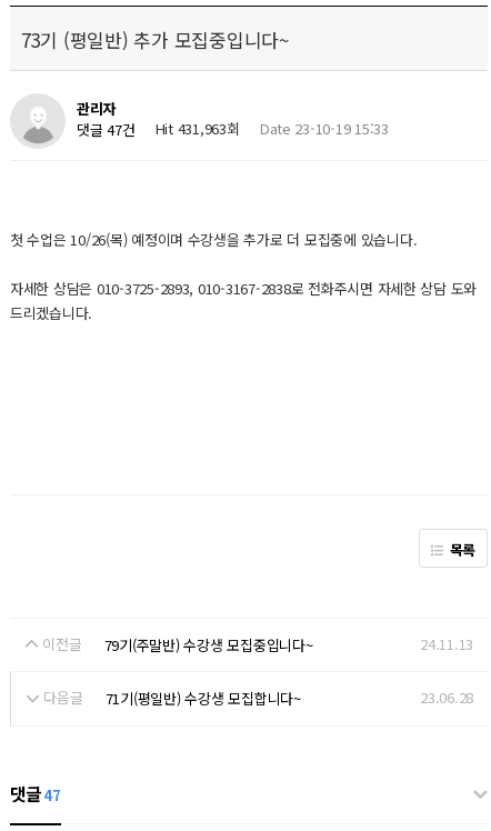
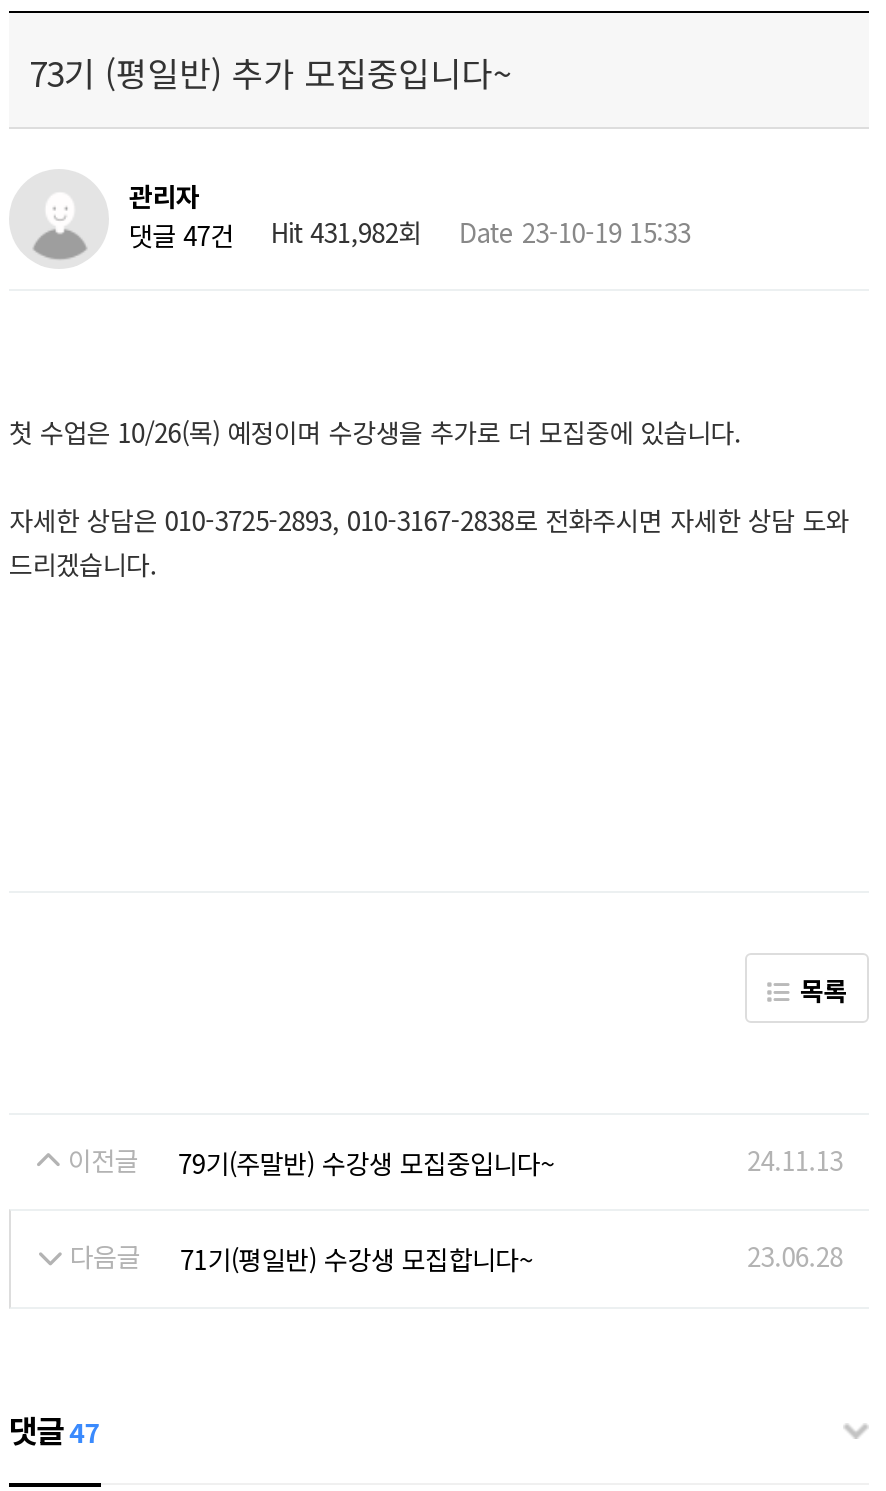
- 댓글 47건 Hit 431,963회 Date 23-10-19 15:33
+ 댓글 47건 Hit 431,982회 Date 23-10-19 15:33
